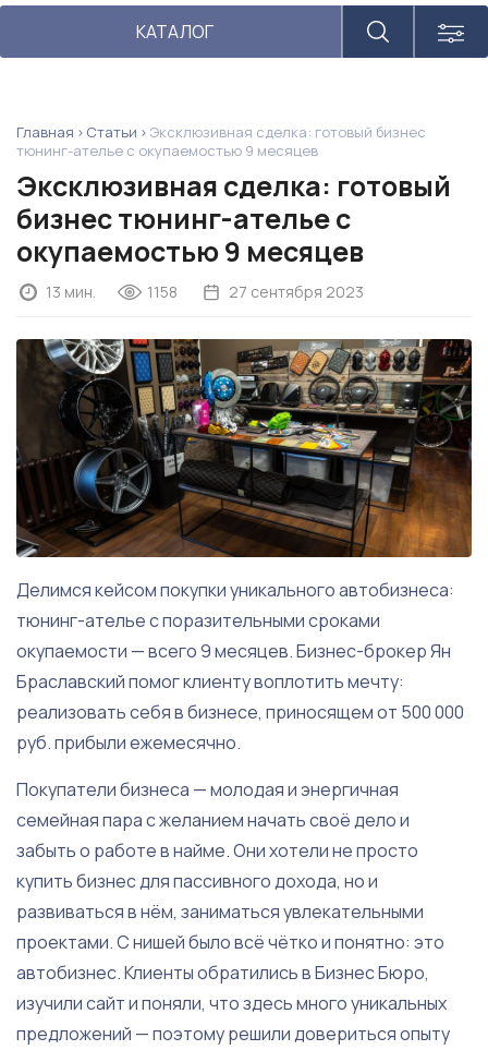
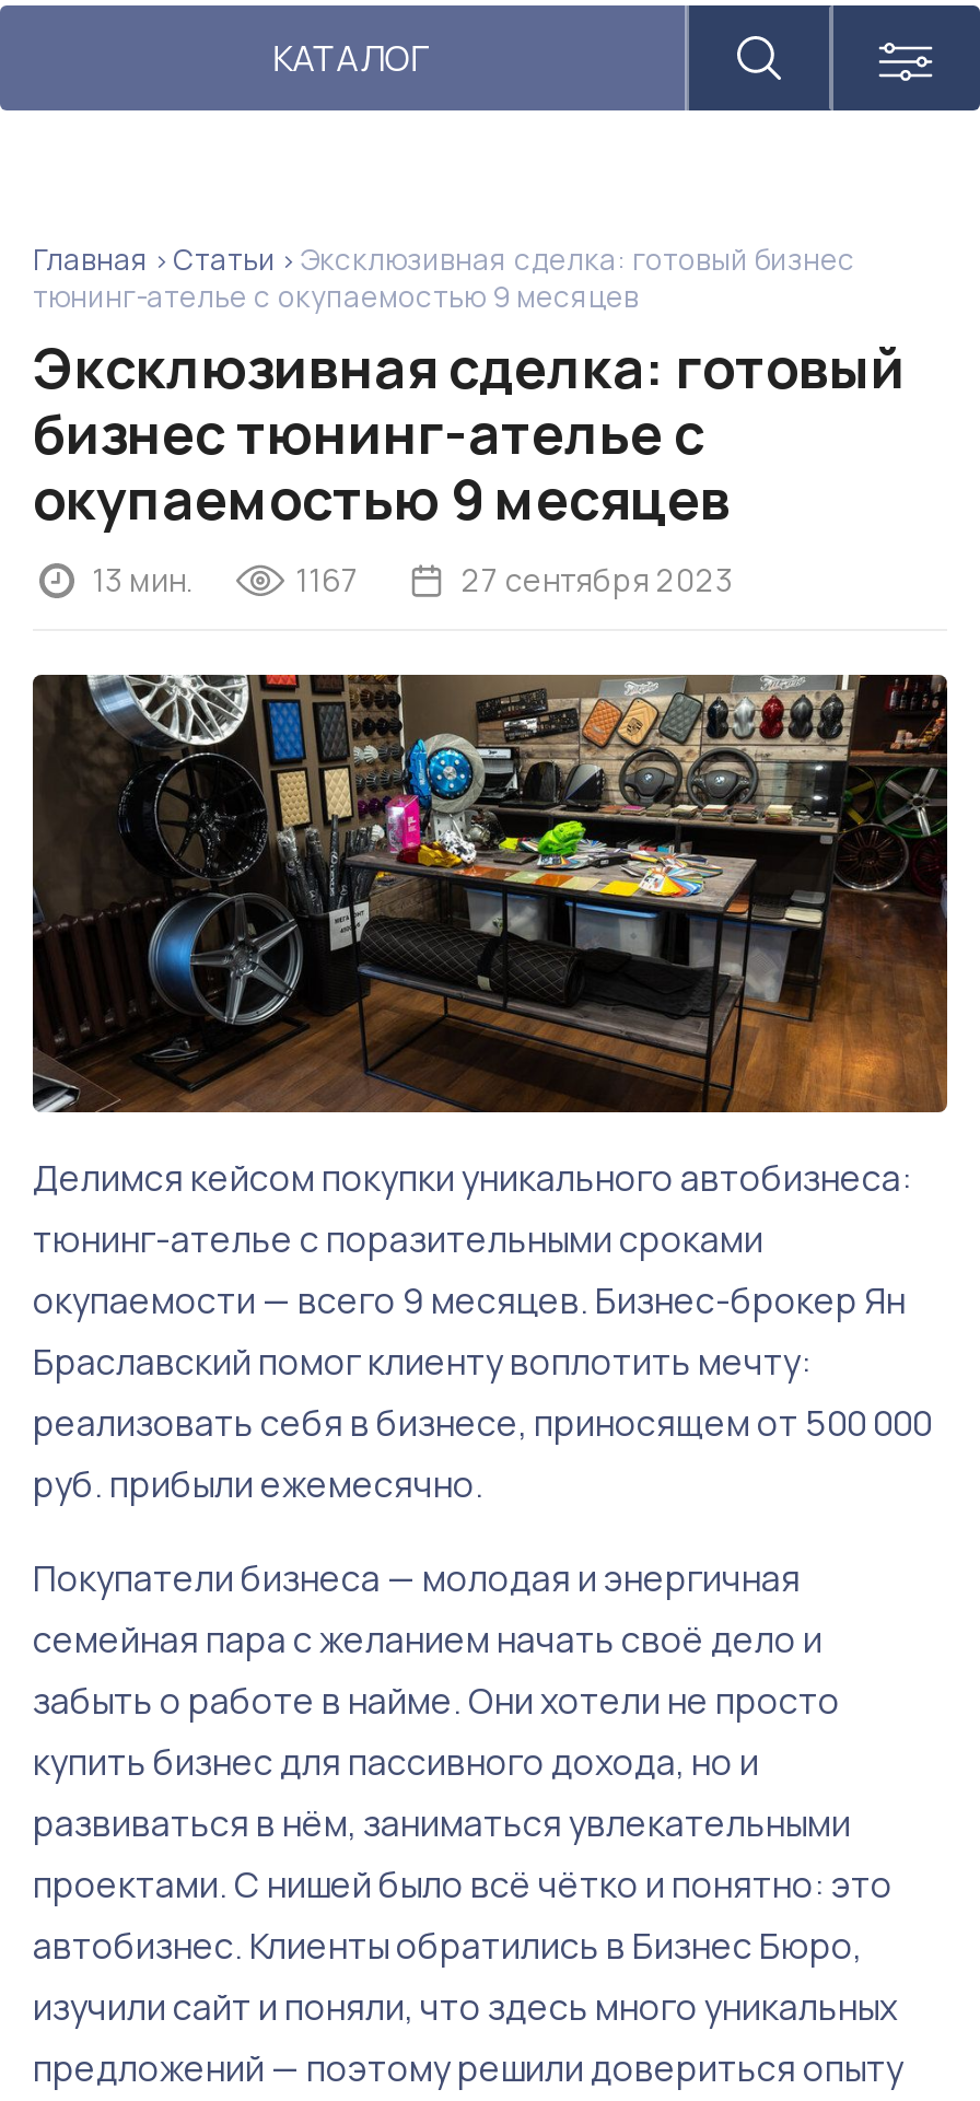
- 1158
+ 1167
